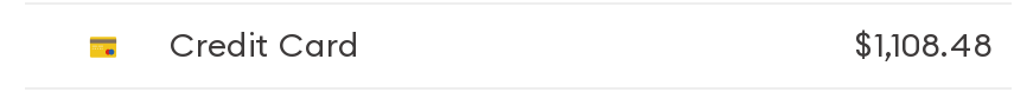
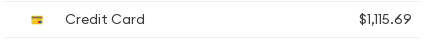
- $1,108.48
+ $1,115.69
